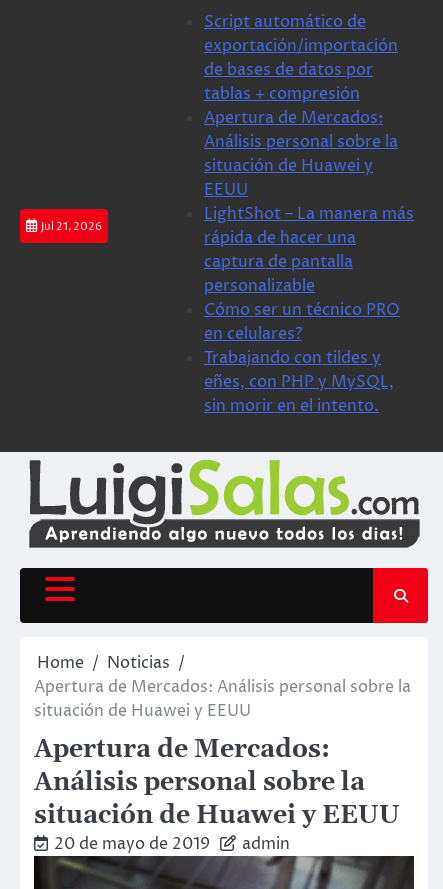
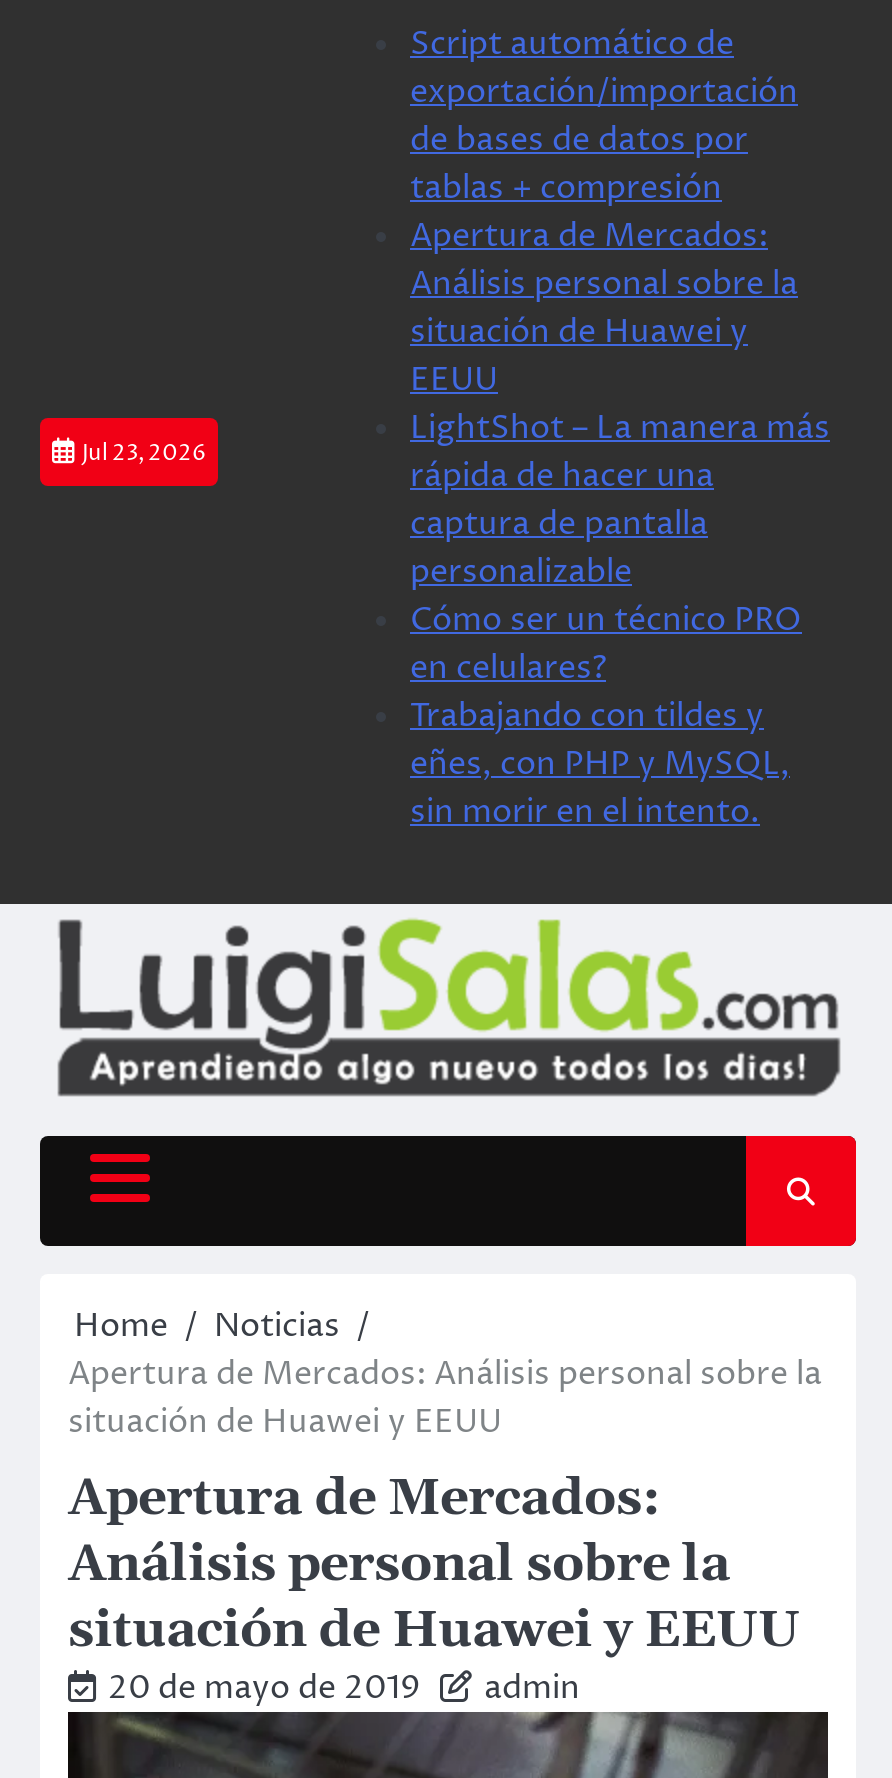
- Jul 21, 2026
+ Jul 23, 2026
